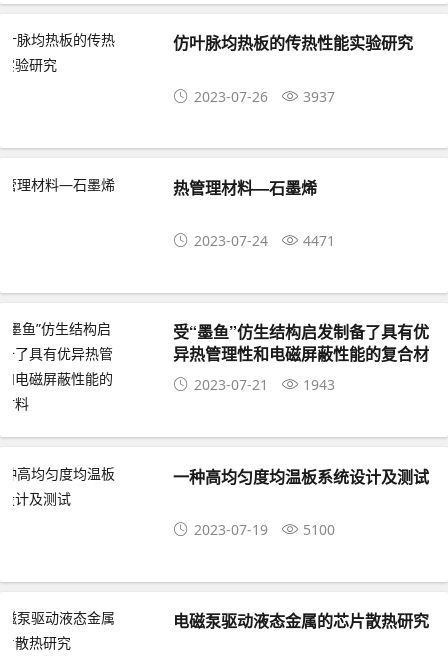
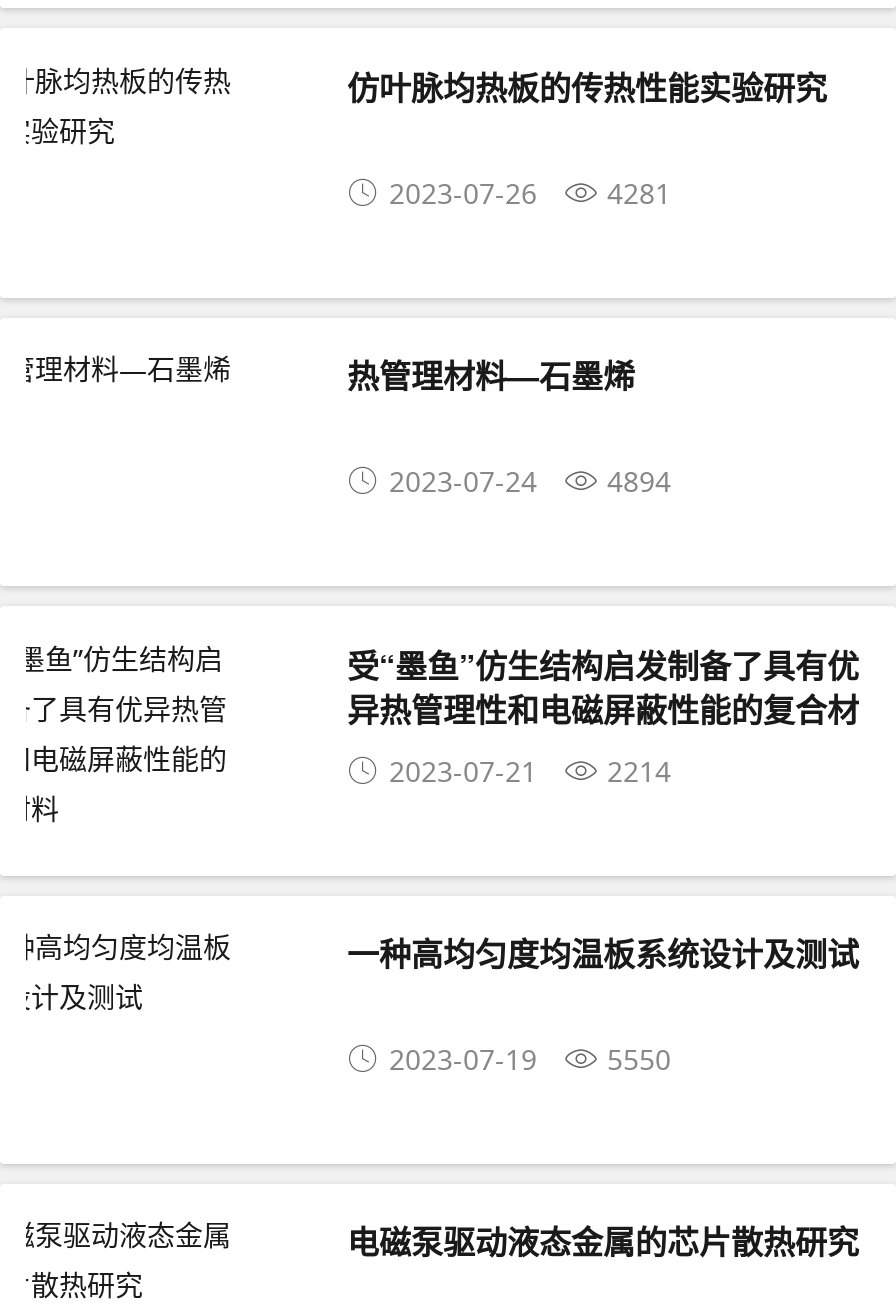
- 2023-07-26 3937
+ 2023-07-26 4281

- 2023-07-24 4471
+ 2023-07-24 4894

- 料 2023-07-21 1943
+ 料 2023-07-21 2214

- 2023-07-19 5100
+ 2023-07-19 5550
